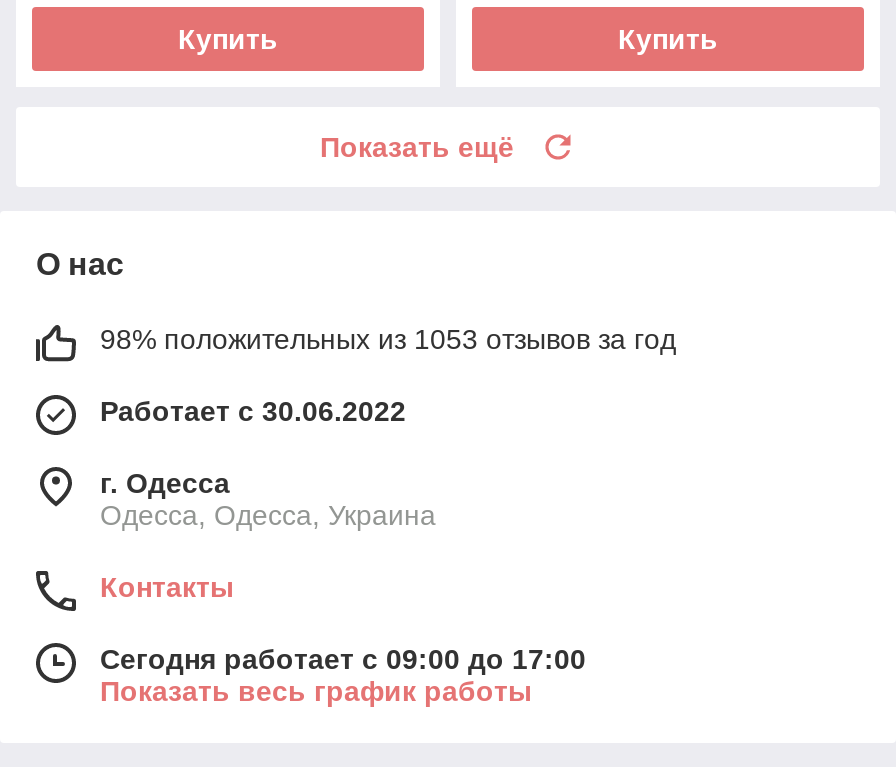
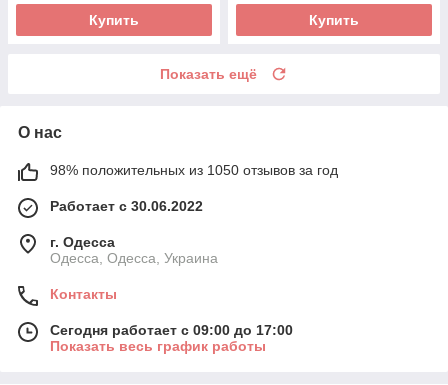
- 98% положительных из 1053 отзывов за год
+ 98% положительных из 1050 отзывов за год
